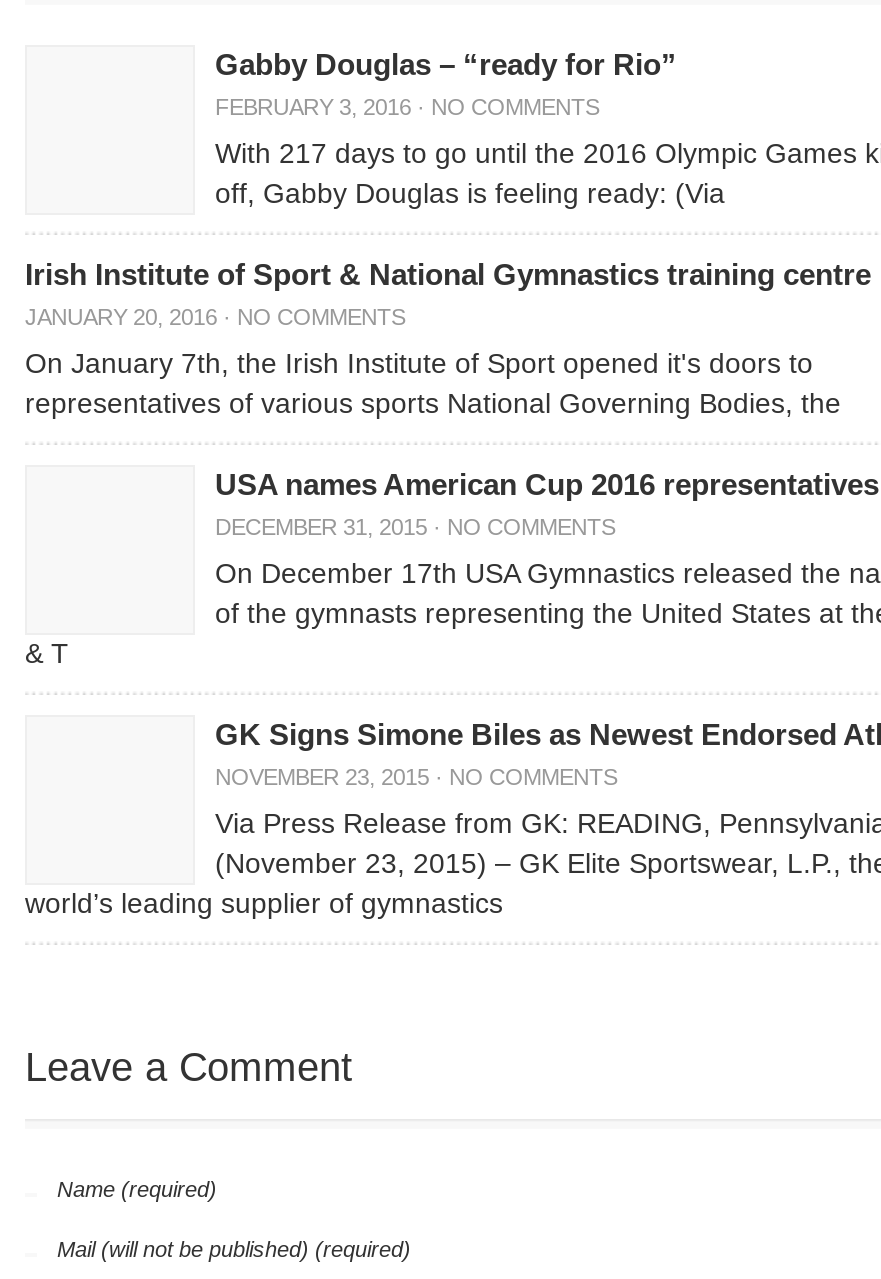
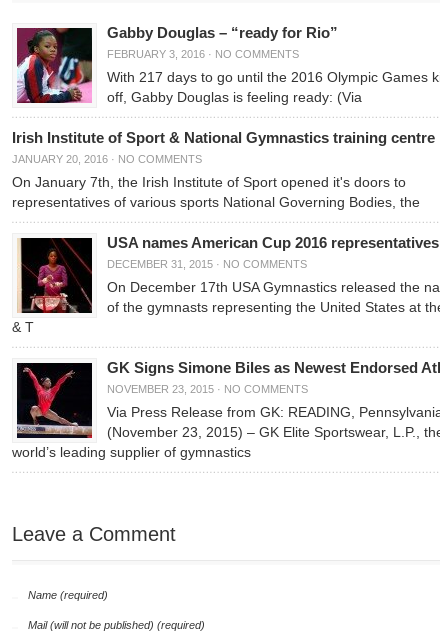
+ [image]

+ [image]

+ [image]
